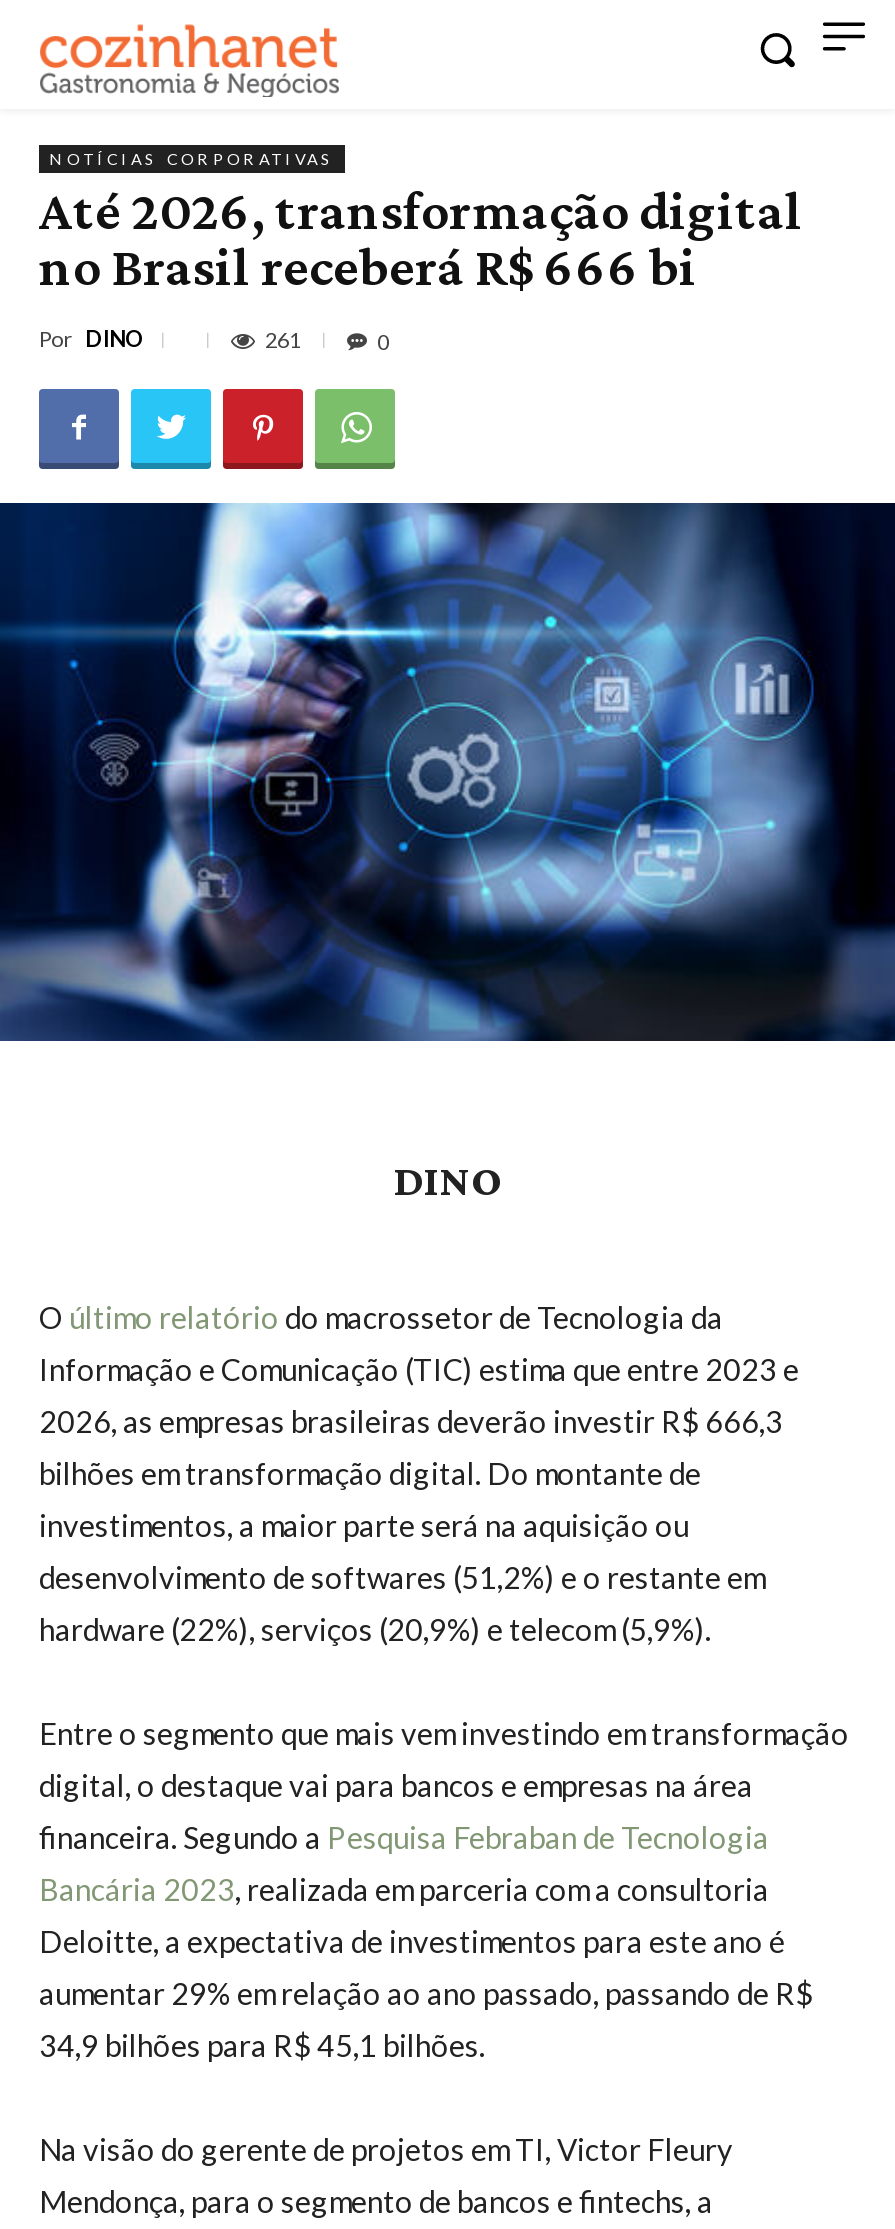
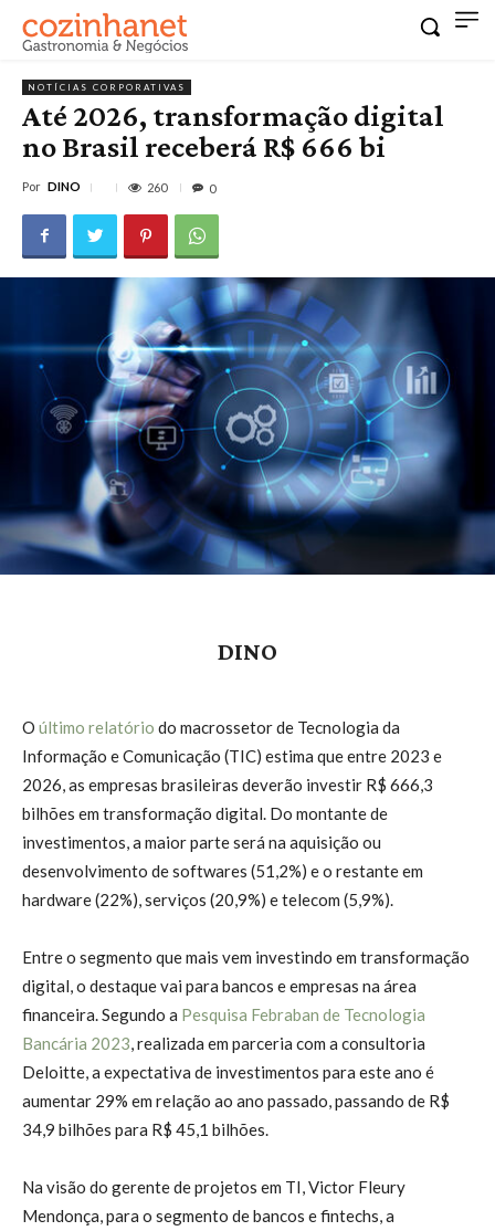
- 261
+ 260
